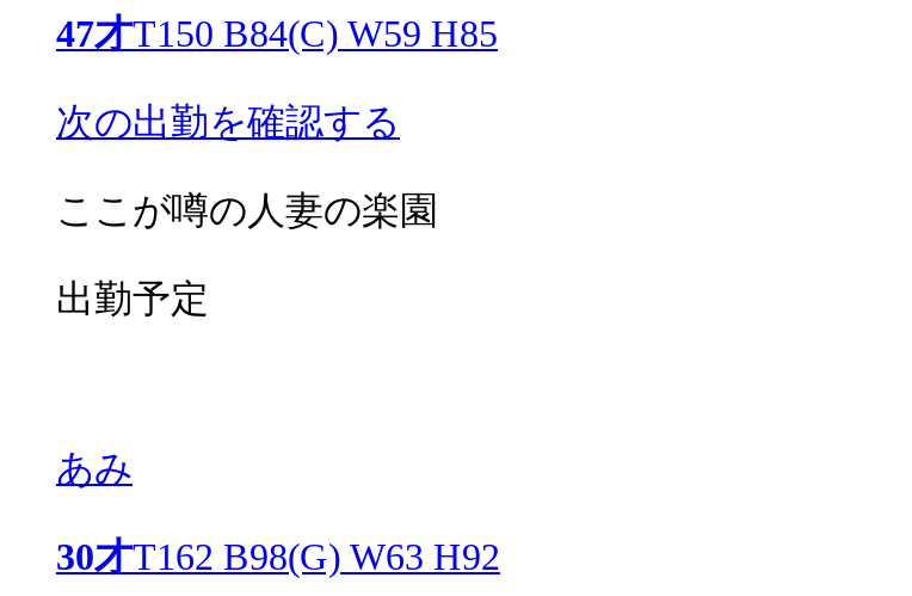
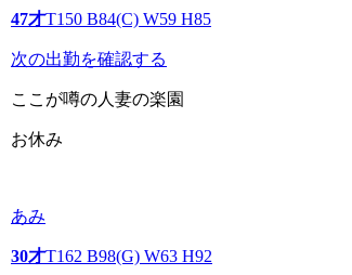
- 出勤予定
+ お休み
